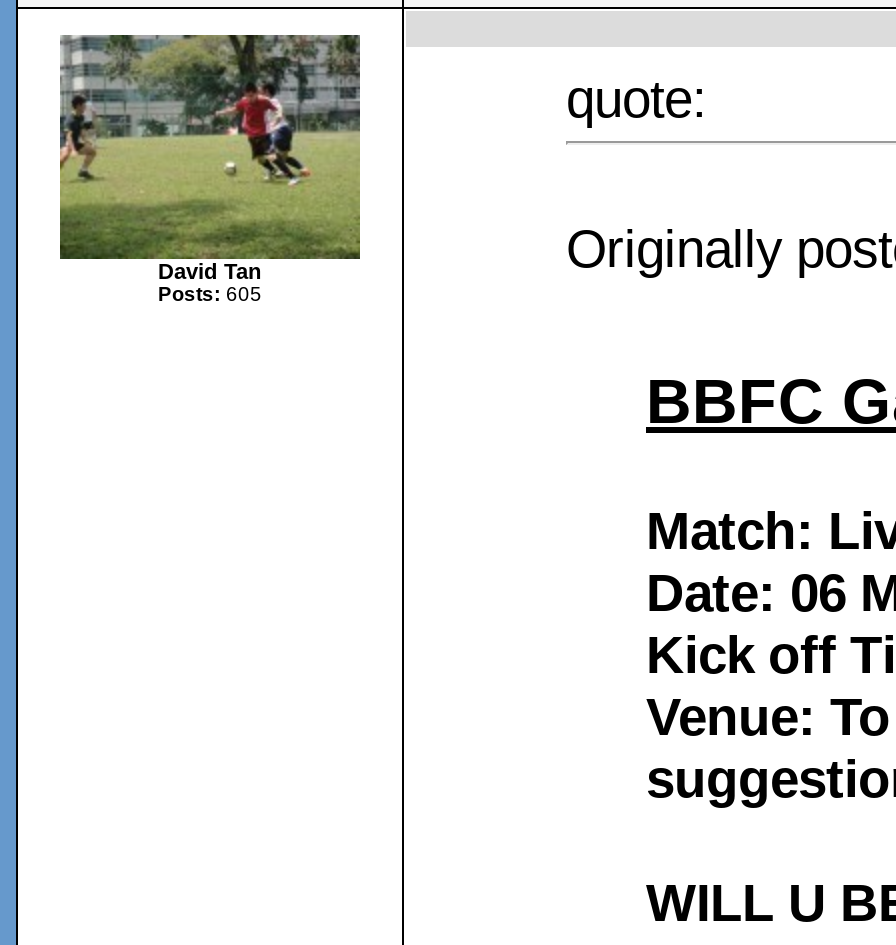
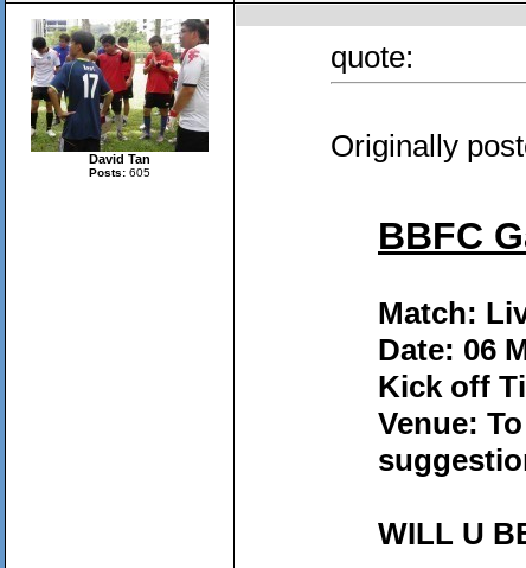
- [image]
+ [image]
